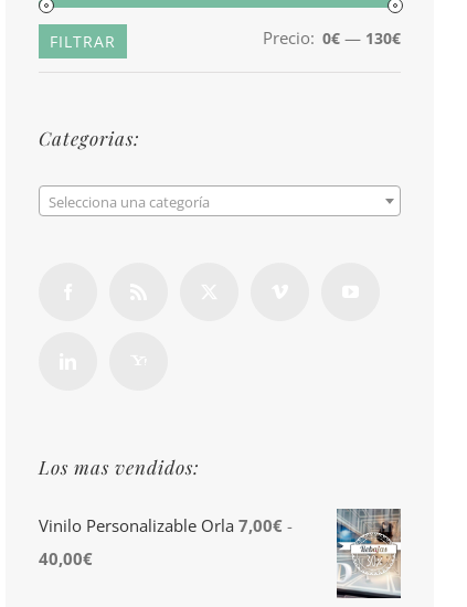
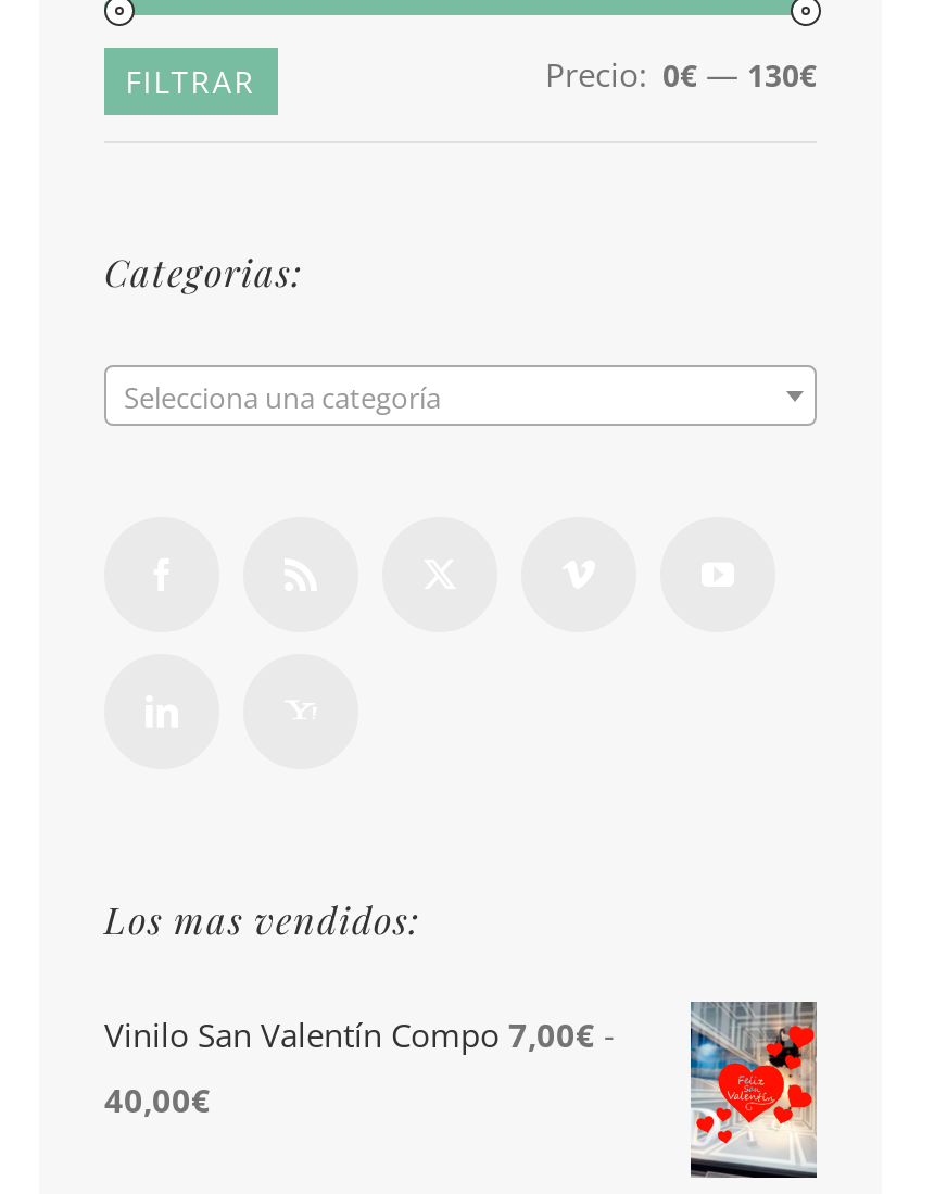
- Vinilo Personalizable Orla 7,00€ -
+ Vinilo San Valentín Compo 7,00€ -

- [image]
+ [image]
